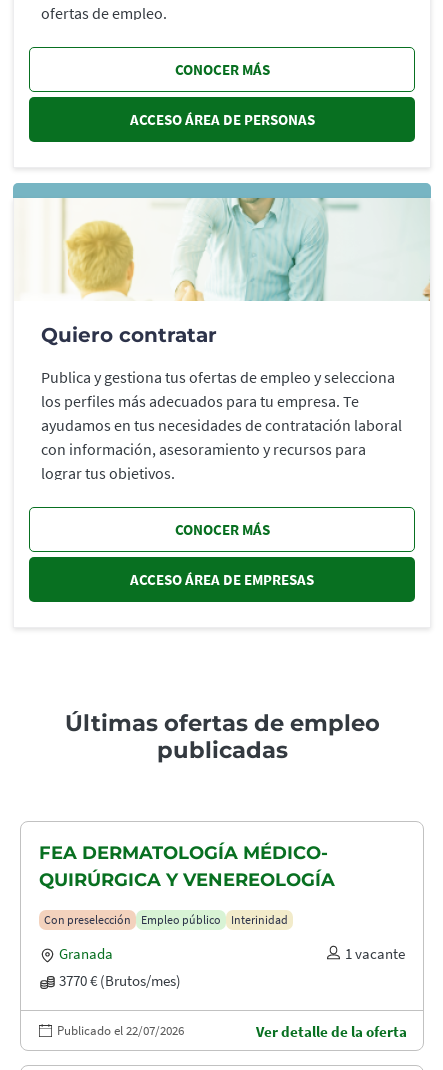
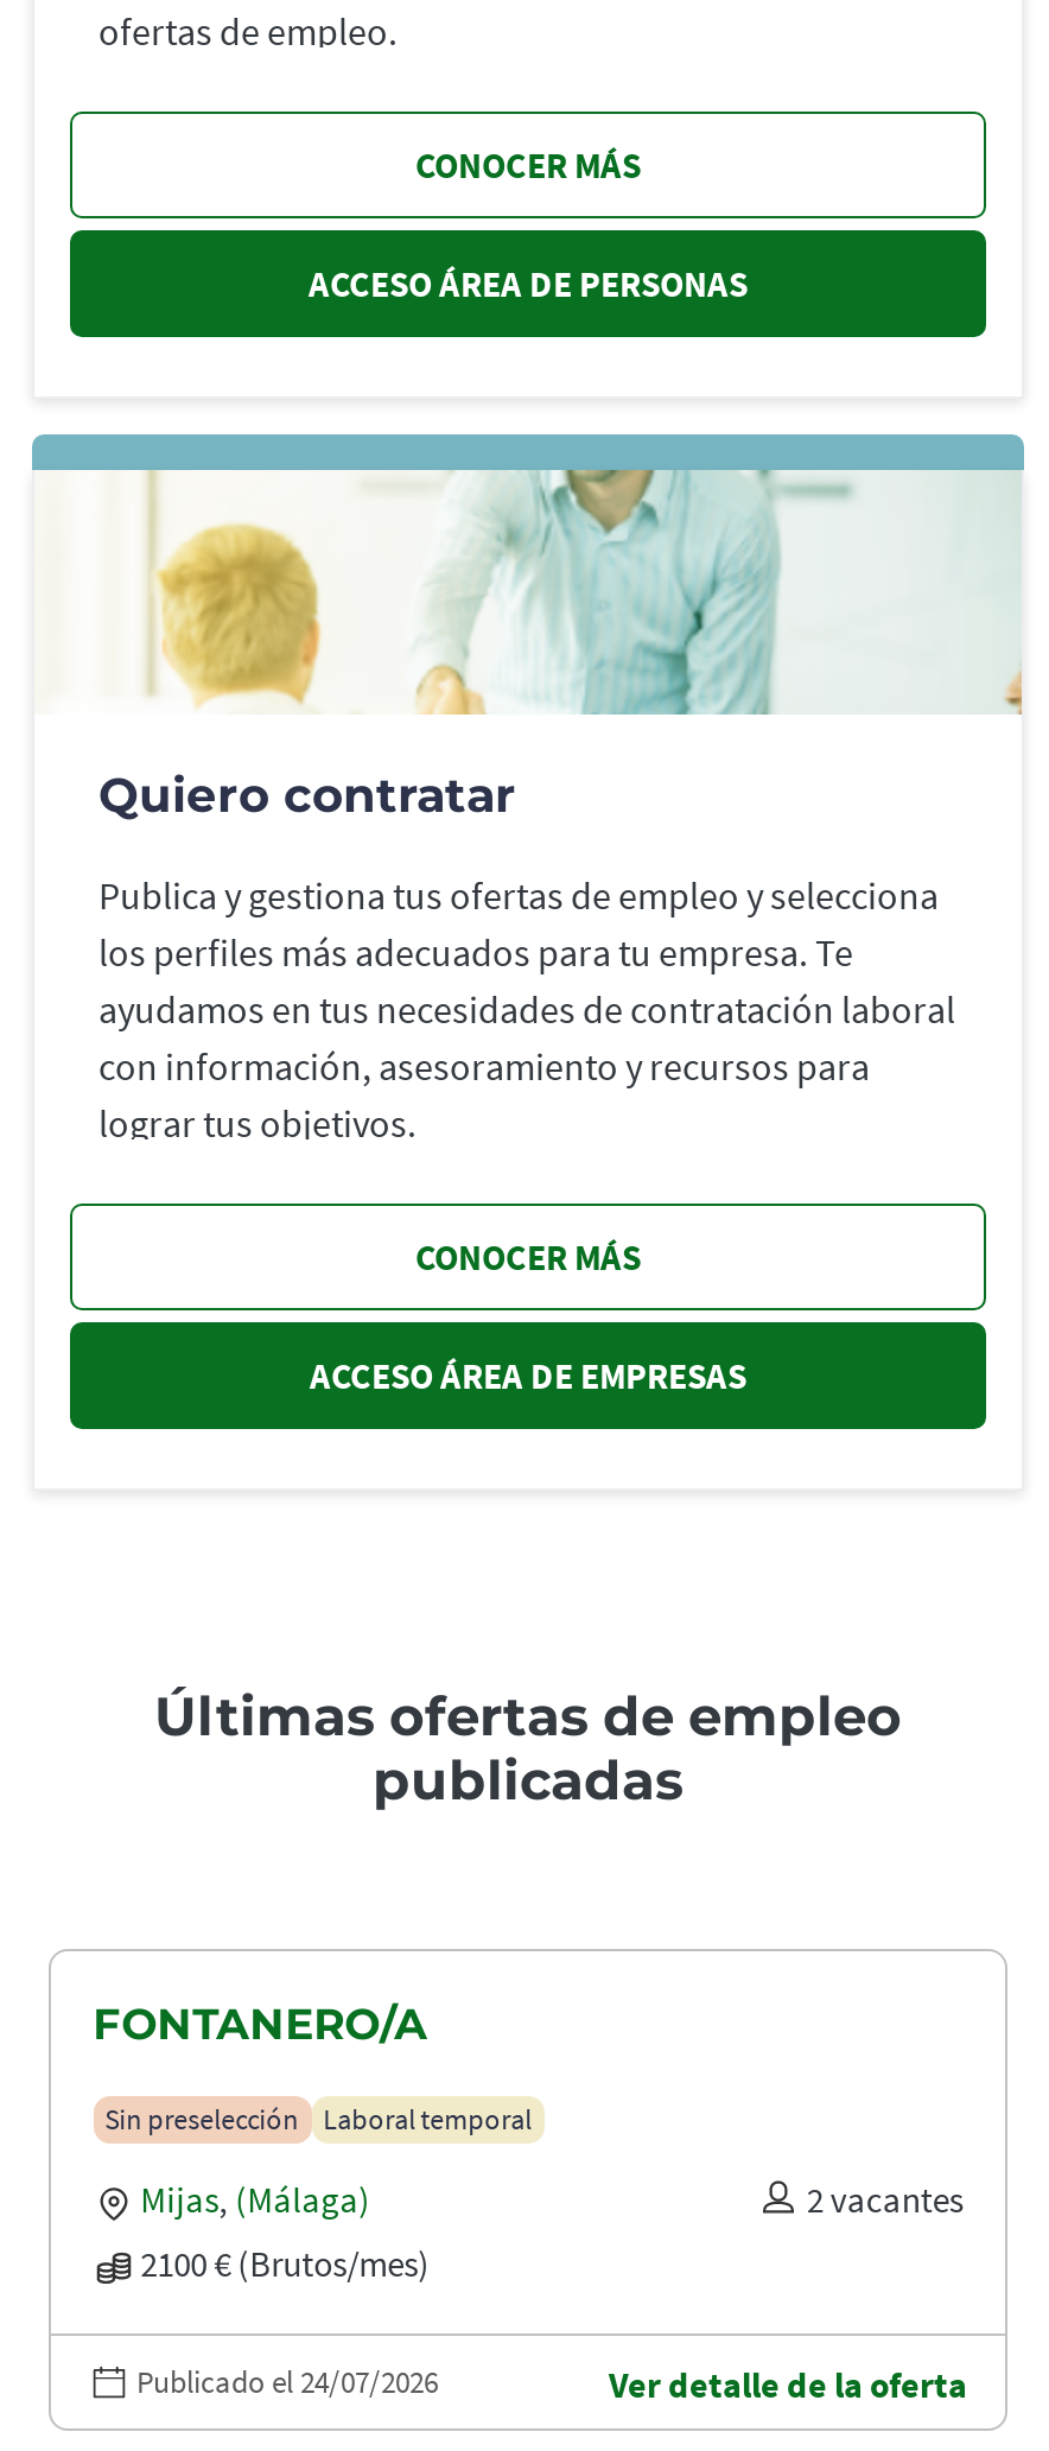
- FEA DERMATOLOGÍA MÉDICO-
- QUIRÚRGICA Y VENEREOLOGÍA
+ FONTANERO/A

- Con preselección
- Empleo público
- Interinidad
+ Sin preselección
+ Laboral temporal

- Granada
- 1 vacante
- 3770 € (Brutos/mes)
+ Mijas, (Málaga)
+ 2 vacantes
+ 2100 € (Brutos/mes)

- Publicado el 22/07/2026
+ Publicado el 24/07/2026
